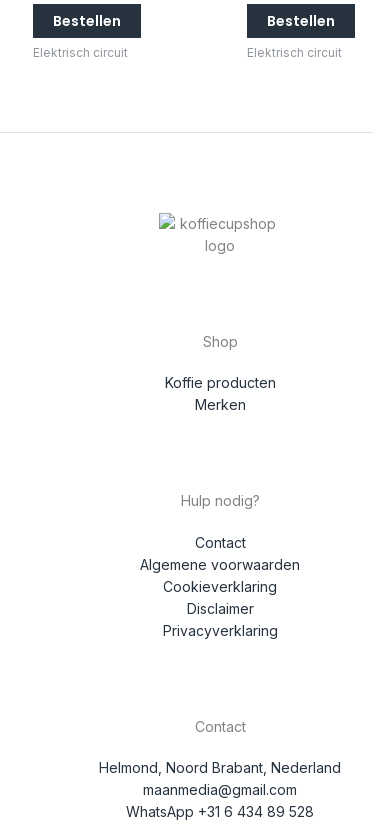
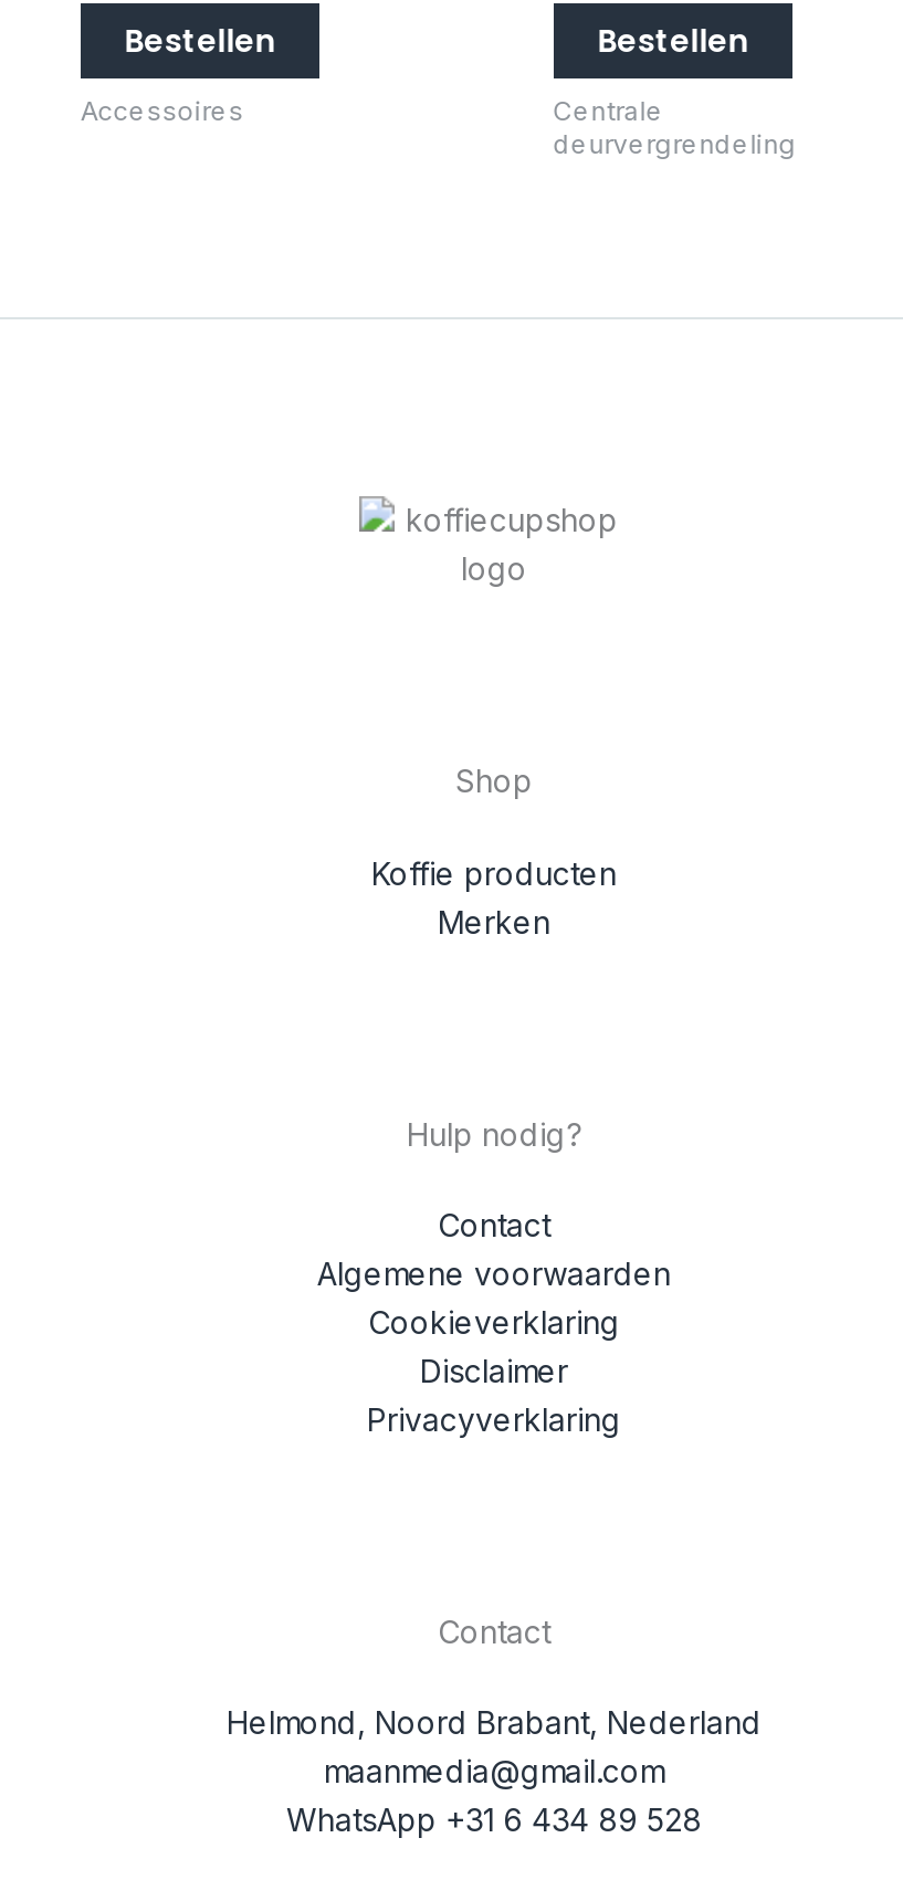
- Elektrisch circuit
+ Accessoires

- Elektrisch circuit
+ Centrale
+ deurvergrendeling
